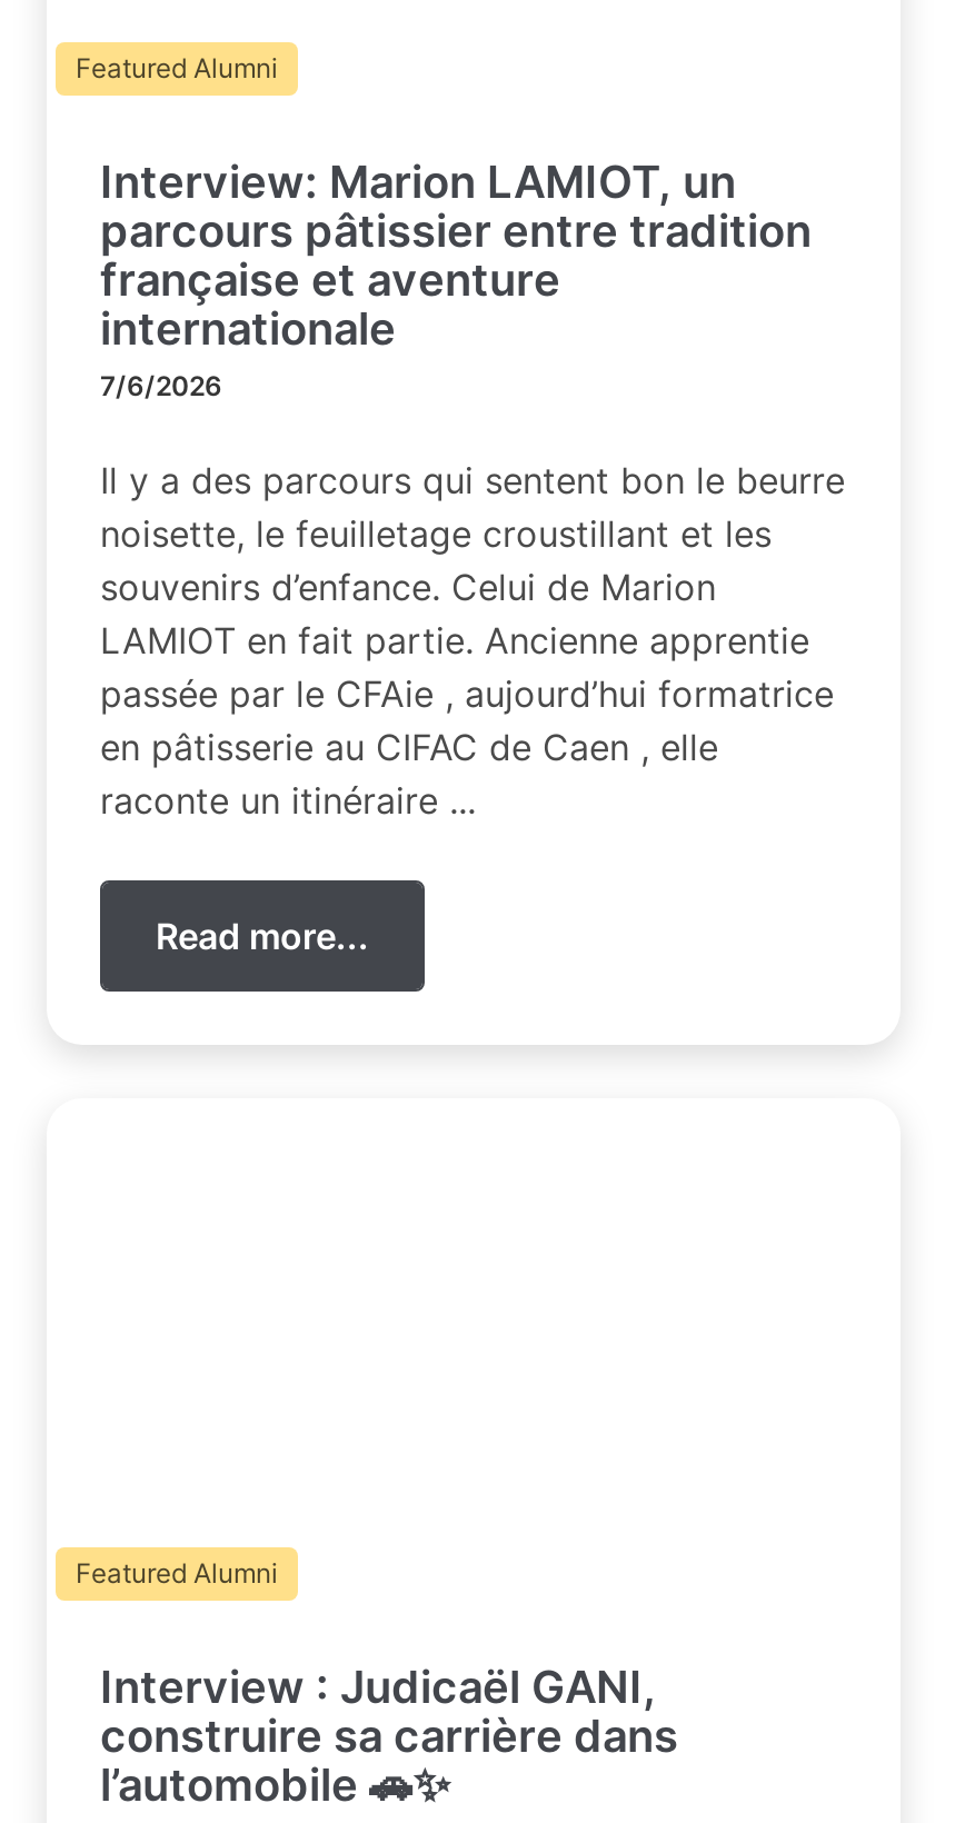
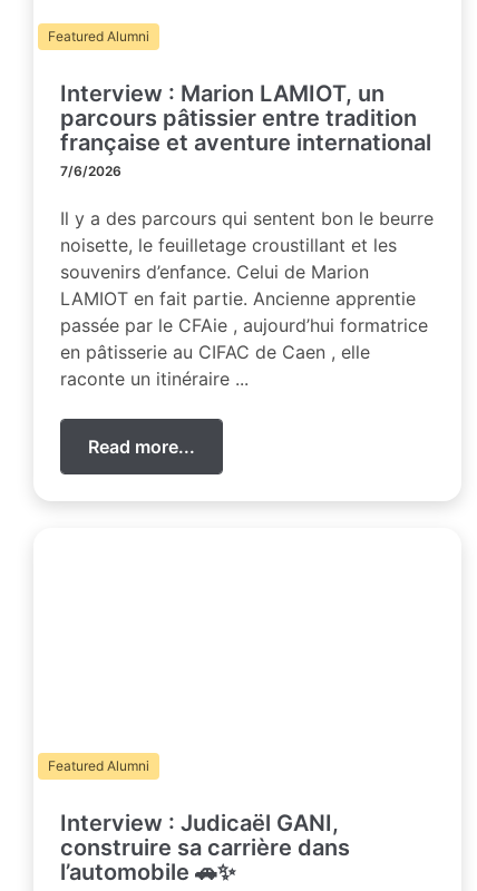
- Interview: Marion LAMIOT, un
+ Interview : Marion LAMIOT, un

- française et aventure
- internationale
+ française et aventure international
